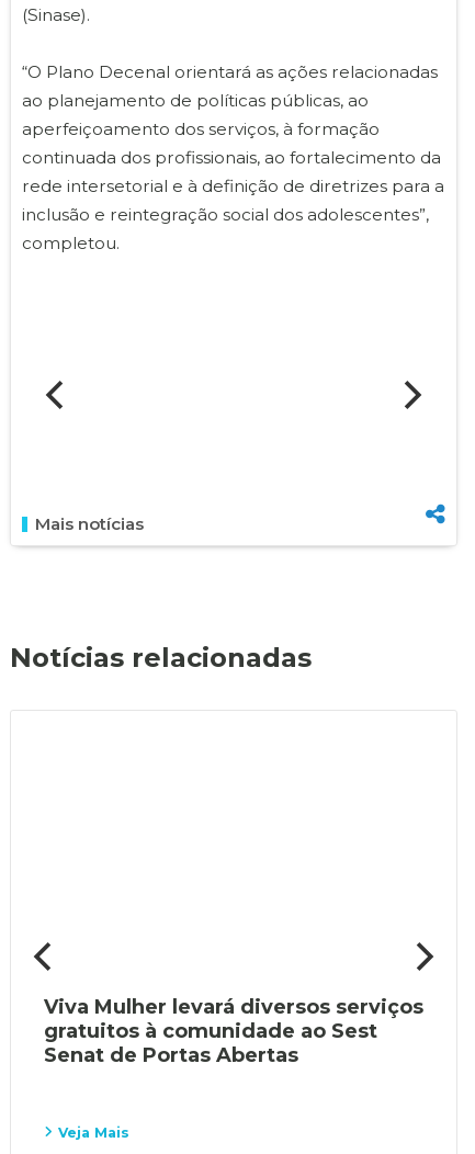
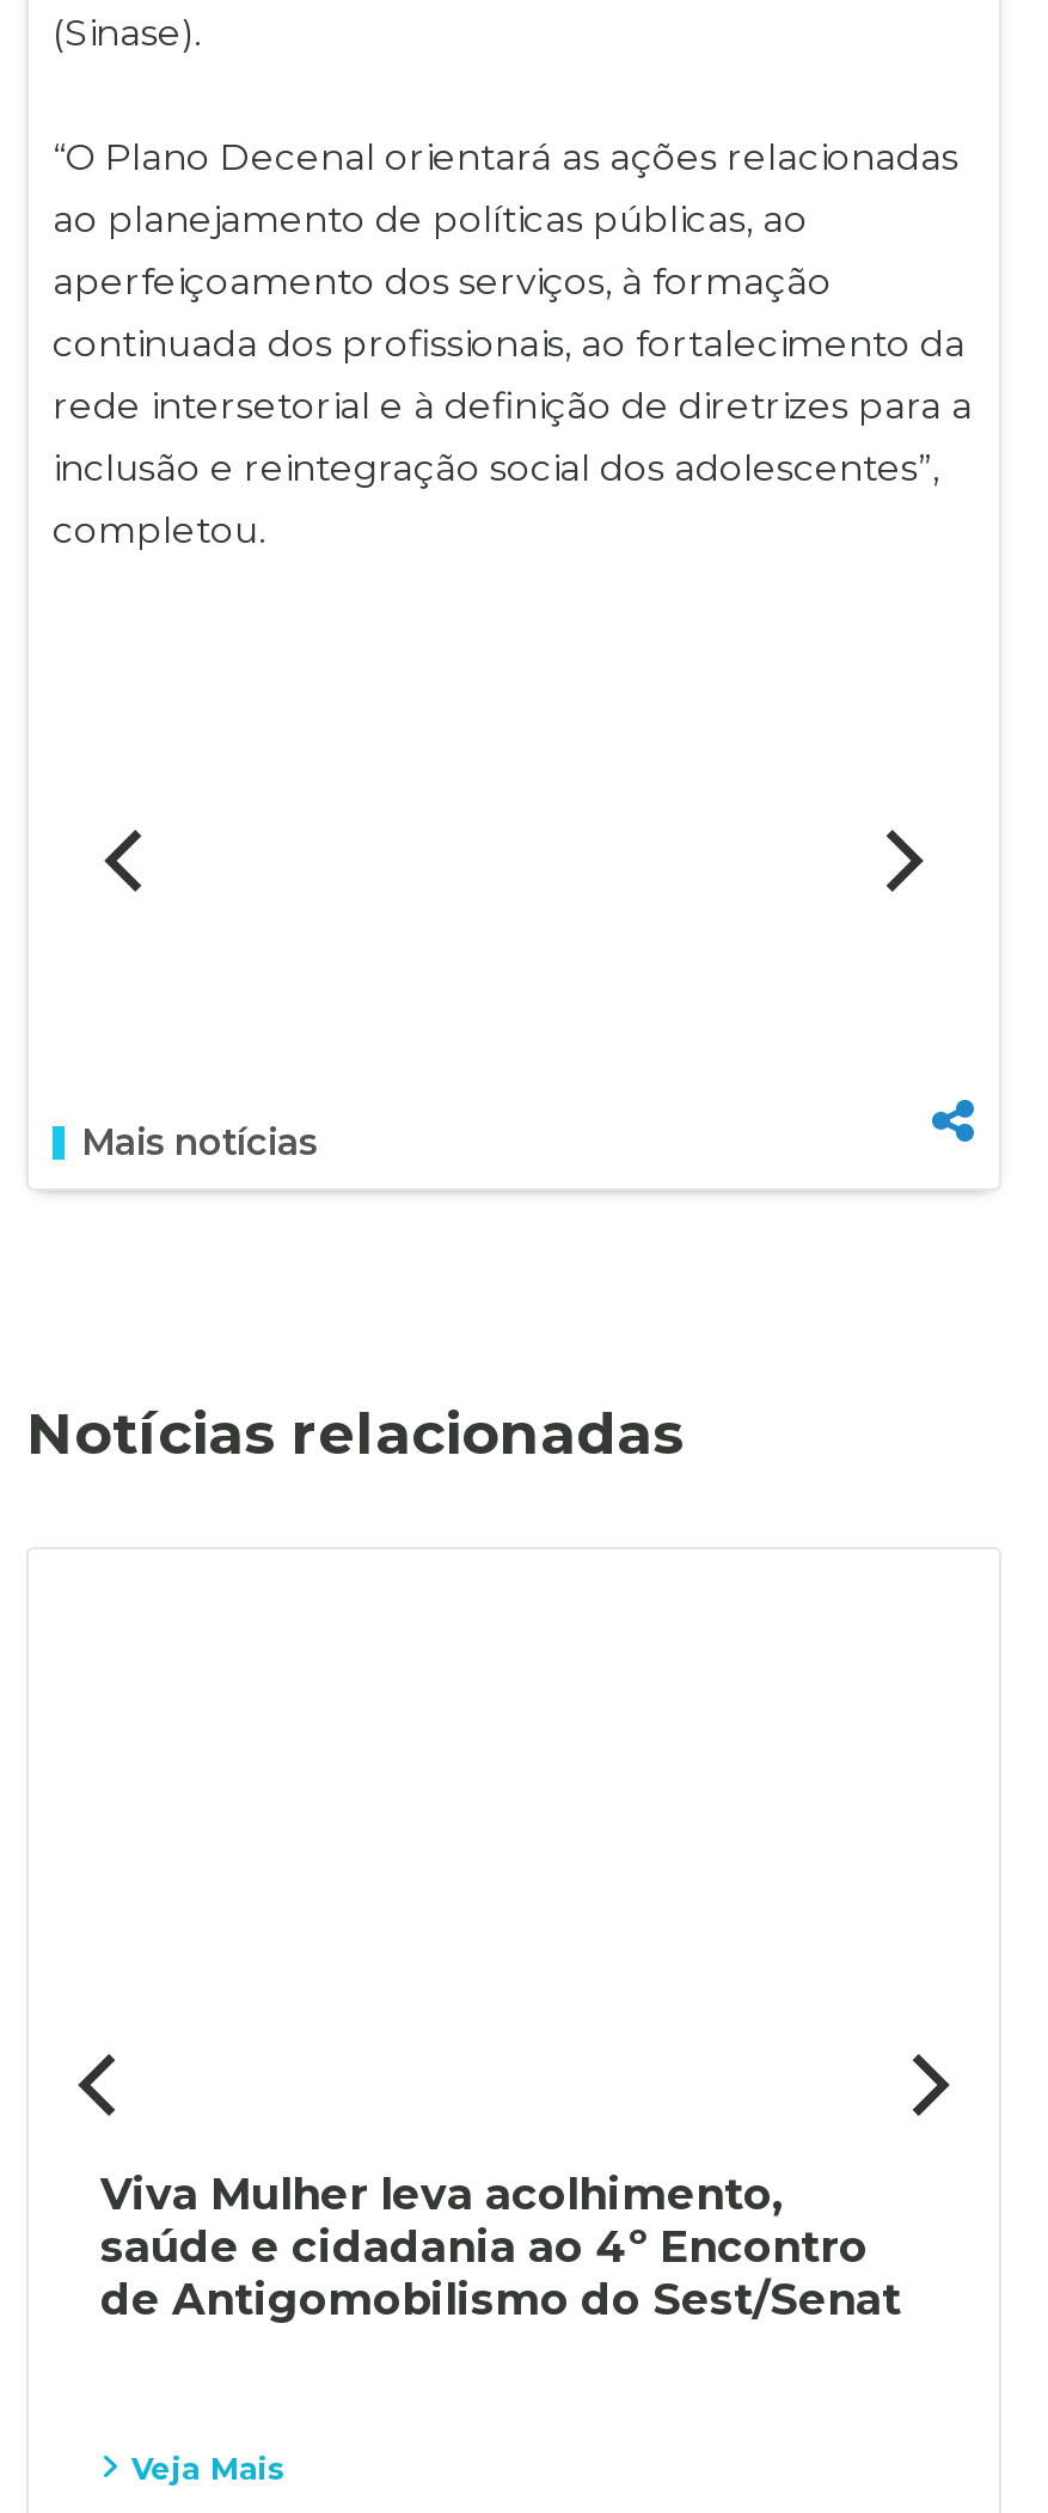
- Viva Mulher levará diversos serviços
- gratuitos à comunidade ao Sest
- Senat de Portas Abertas
+ Viva Mulher leva acolhimento,
+ saúde e cidadania ao 4º Encontro
+ de Antigomobilismo do Sest/Senat
